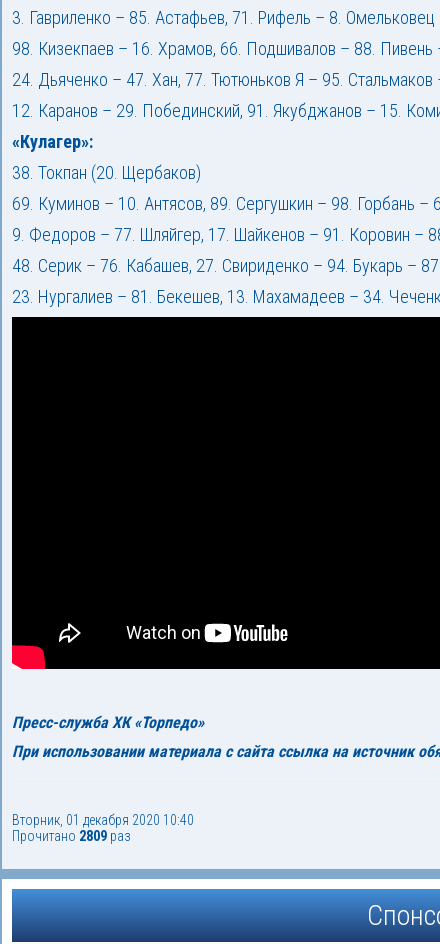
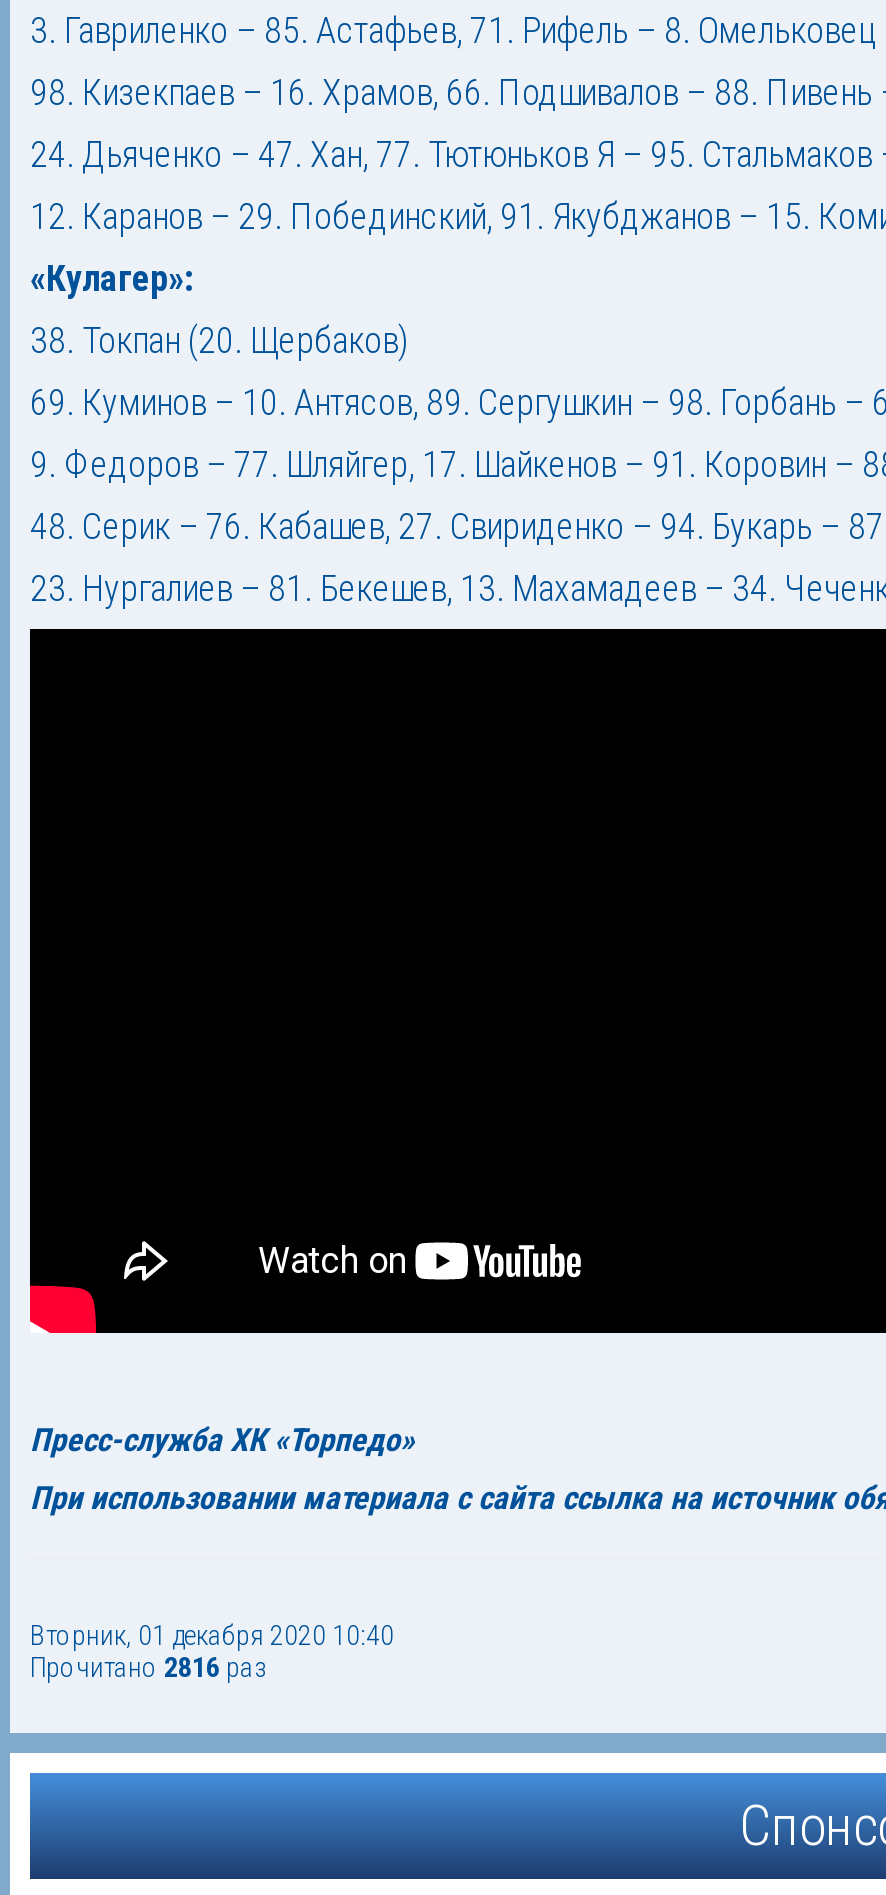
- Прочитано 2809 раз
+ Прочитано 2816 раз
